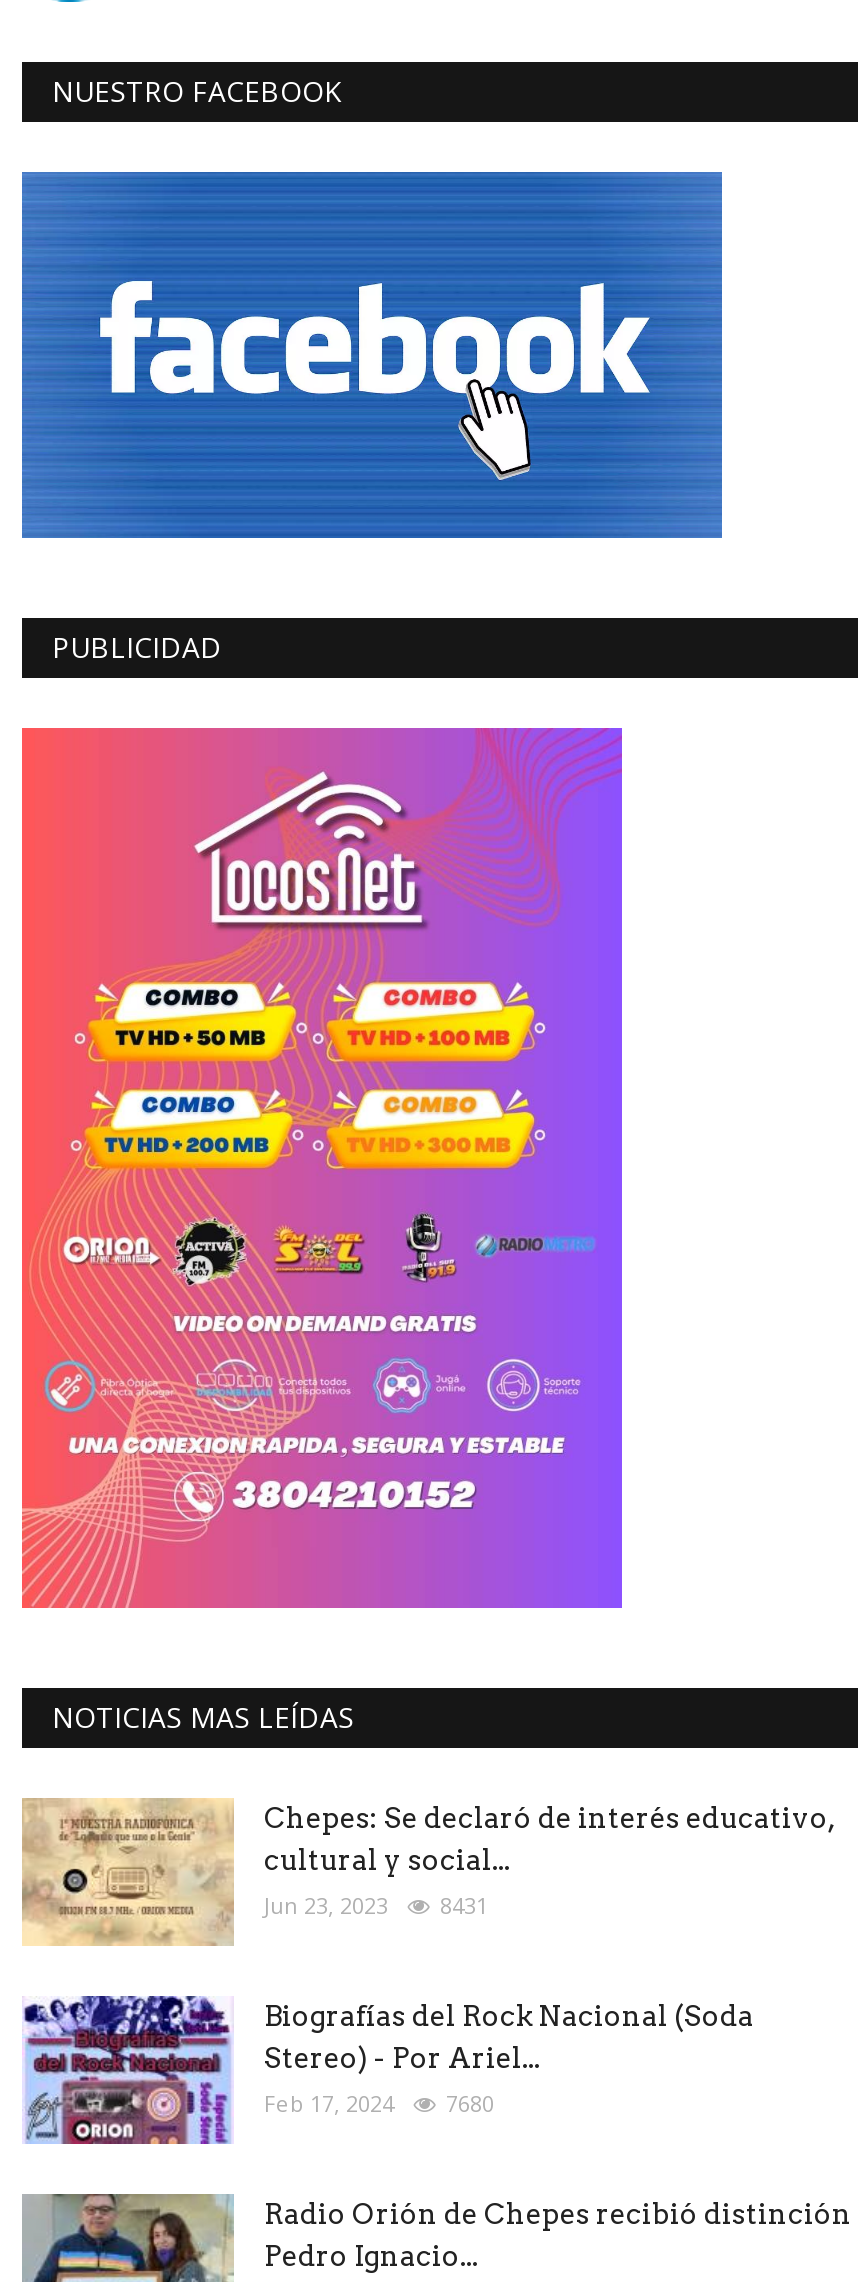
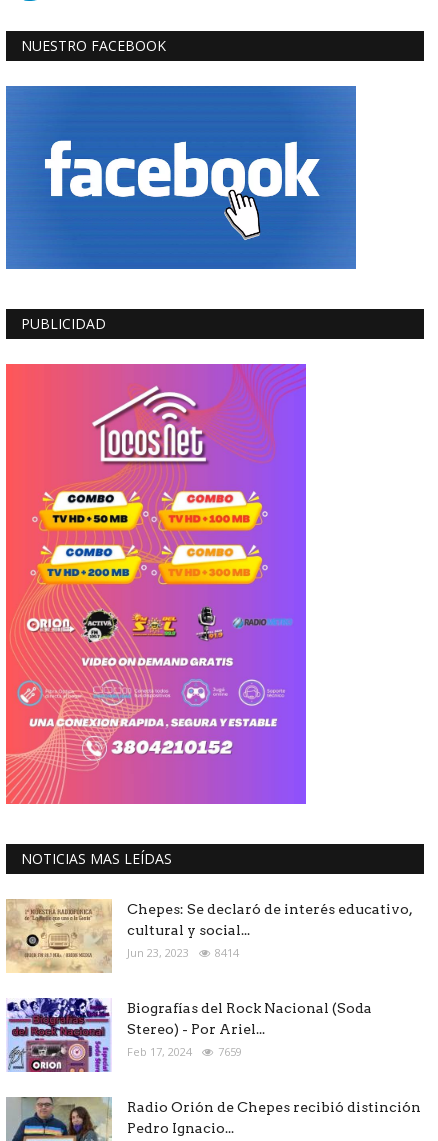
- Jun 23, 2023 8431
+ Jun 23, 2023 8414

- Feb 17, 2024 7680
+ Feb 17, 2024 7659
